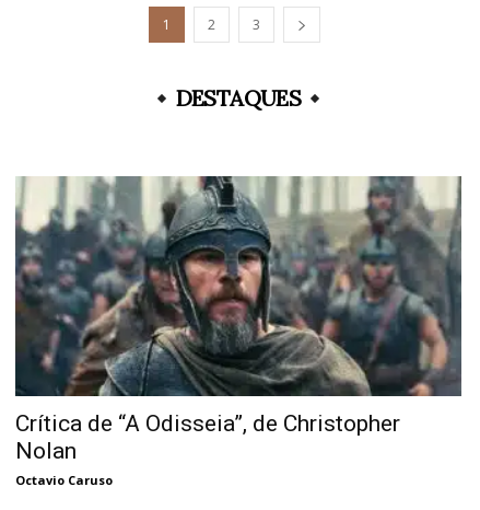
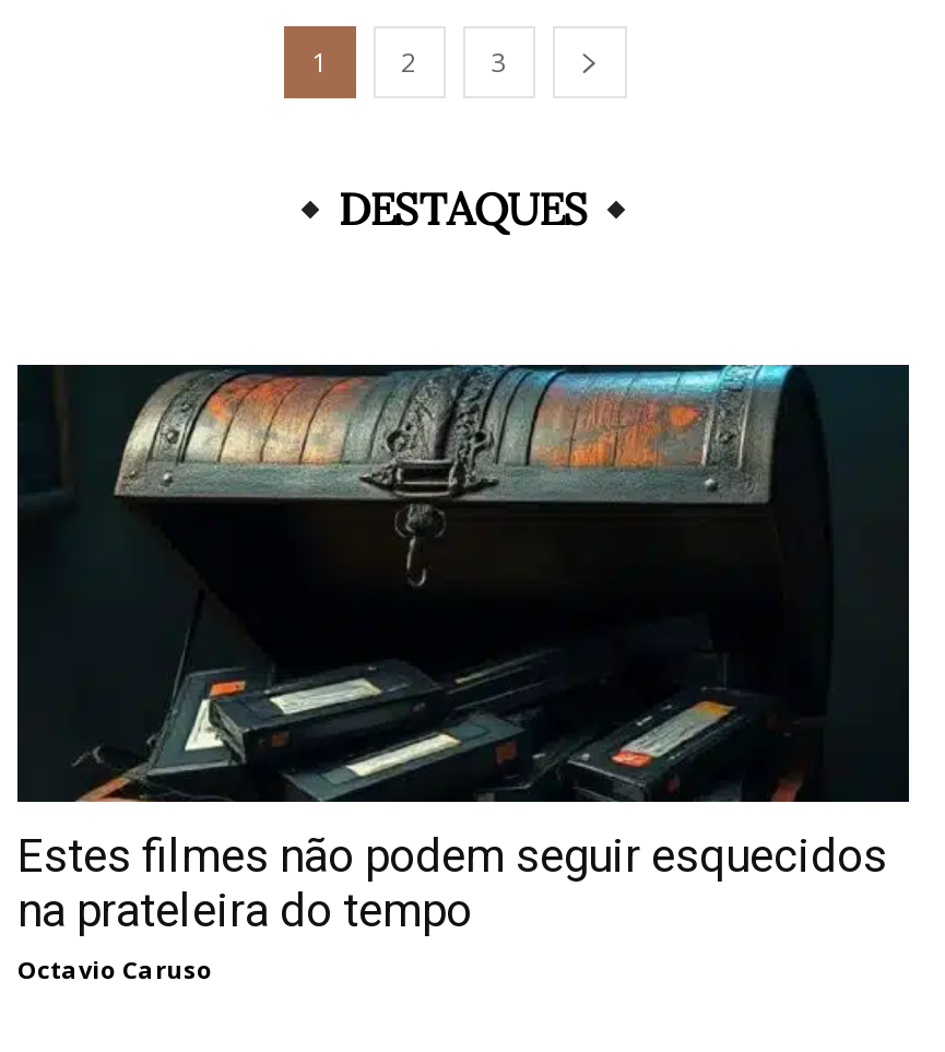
- [image]
- Crítica de “A Odisseia”, de Christopher
- Nolan
+ [image]
+ Estes filmes não podem seguir esquecidos
+ na prateleira do tempo
